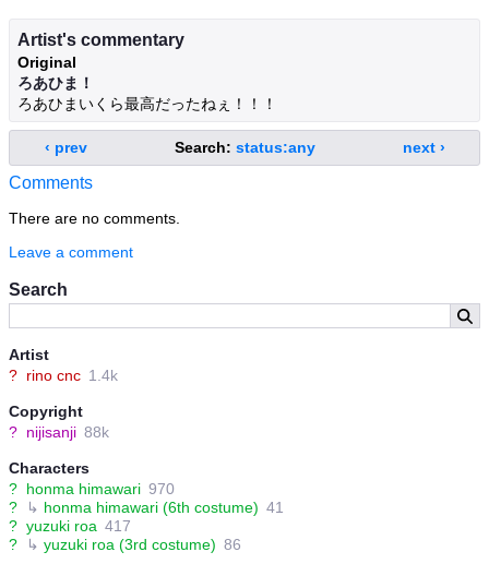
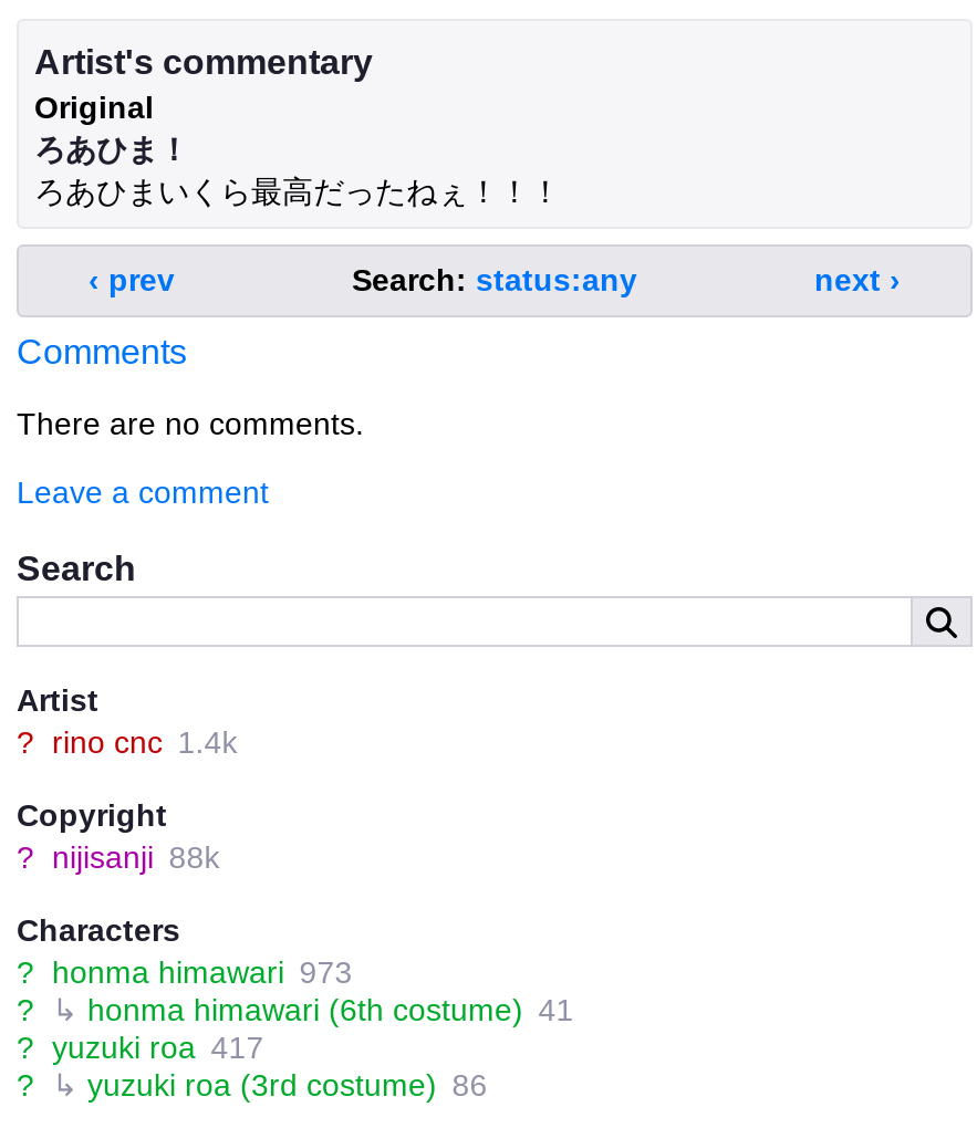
- ? honma himawari 970
+ ? honma himawari 973
